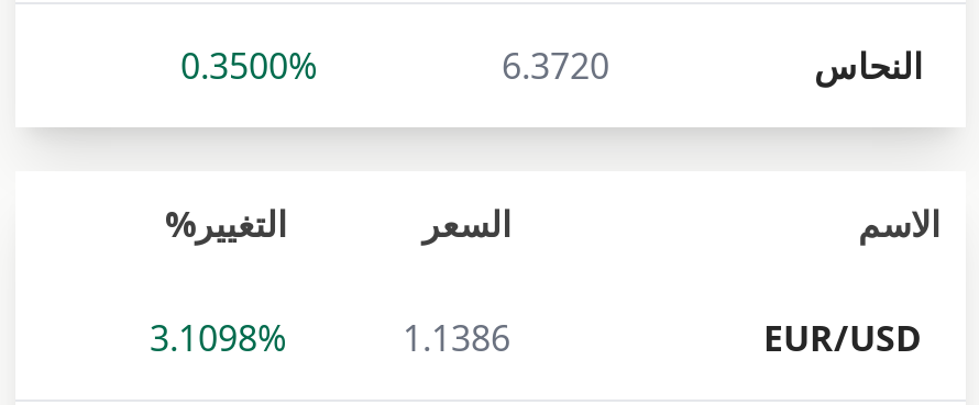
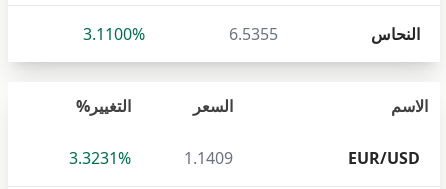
- 0.3500%
+ 3.1100%

- 6.3720
+ 6.5355

- 3.1098%
+ 3.3231%

- 1.1386
+ 1.1409
